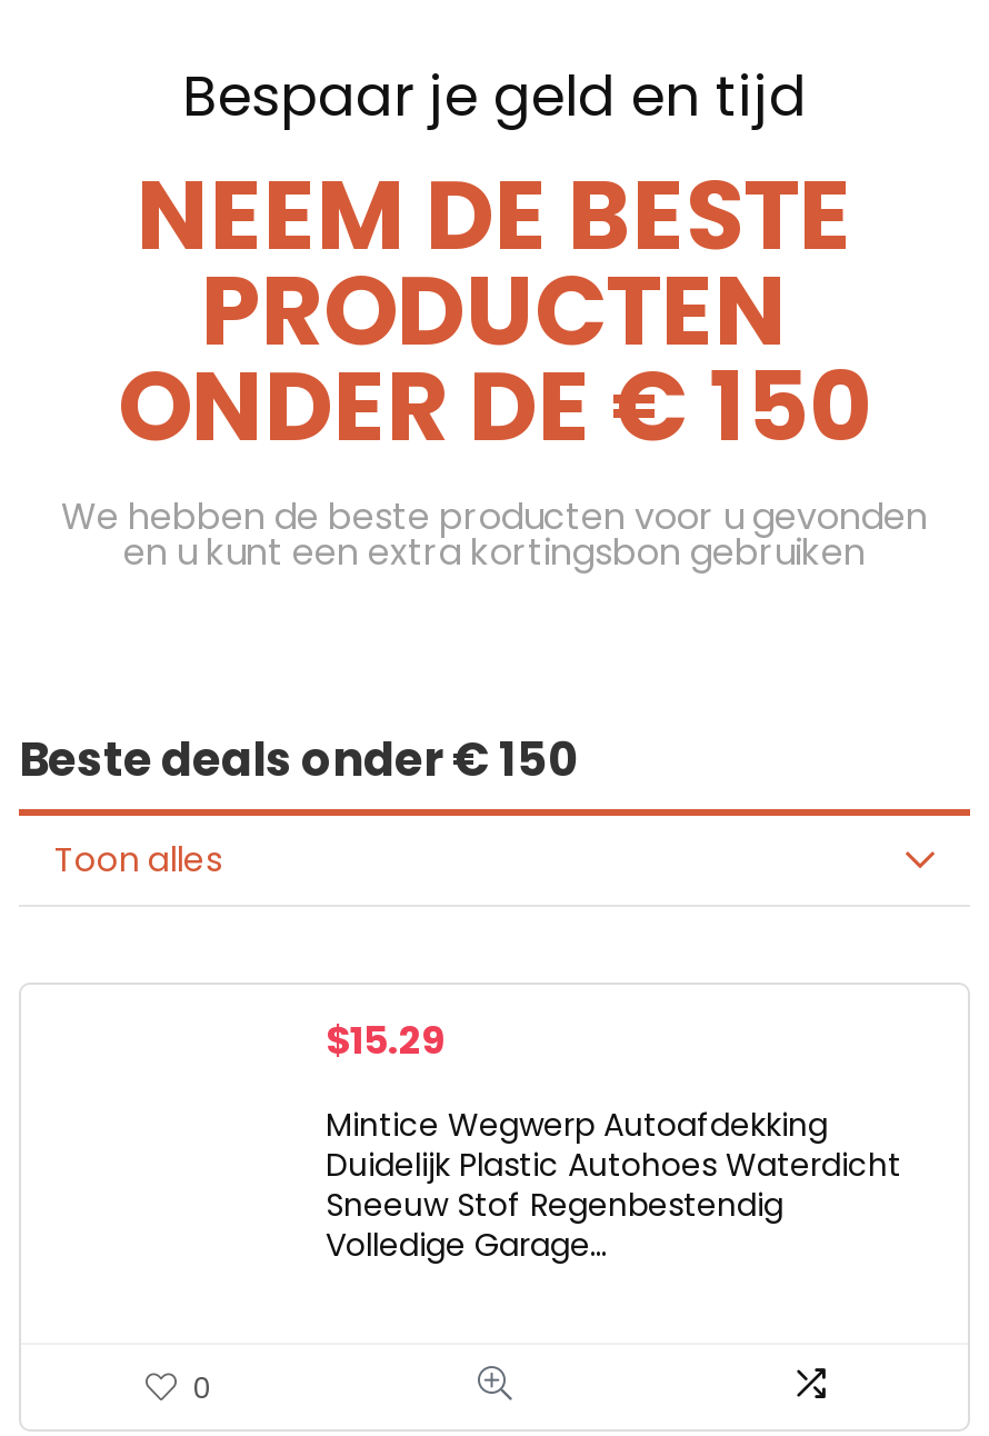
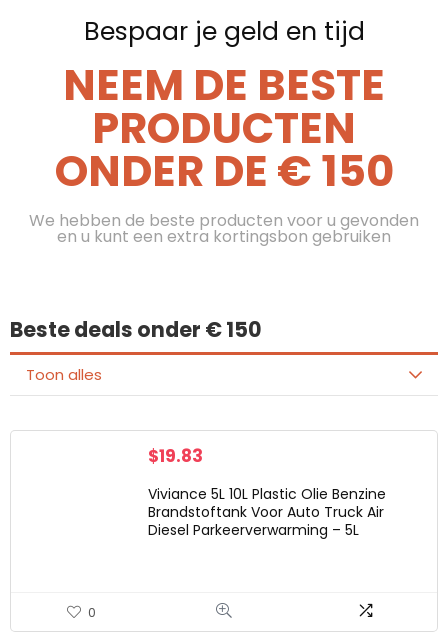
- $15.29
+ $19.83

- Mintice Wegwerp Autoafdekking
- Duidelijk Plastic Autohoes Waterdicht
- Sneeuw Stof Regenbestendig
- Volledige Garage…
+ Viviance 5L 10L Plastic Olie Benzine
+ Brandstoftank Voor Auto Truck Air
+ Diesel Parkeerverwarming – 5L
